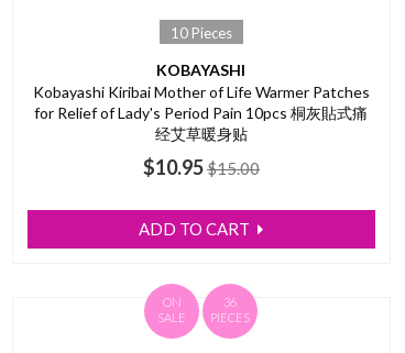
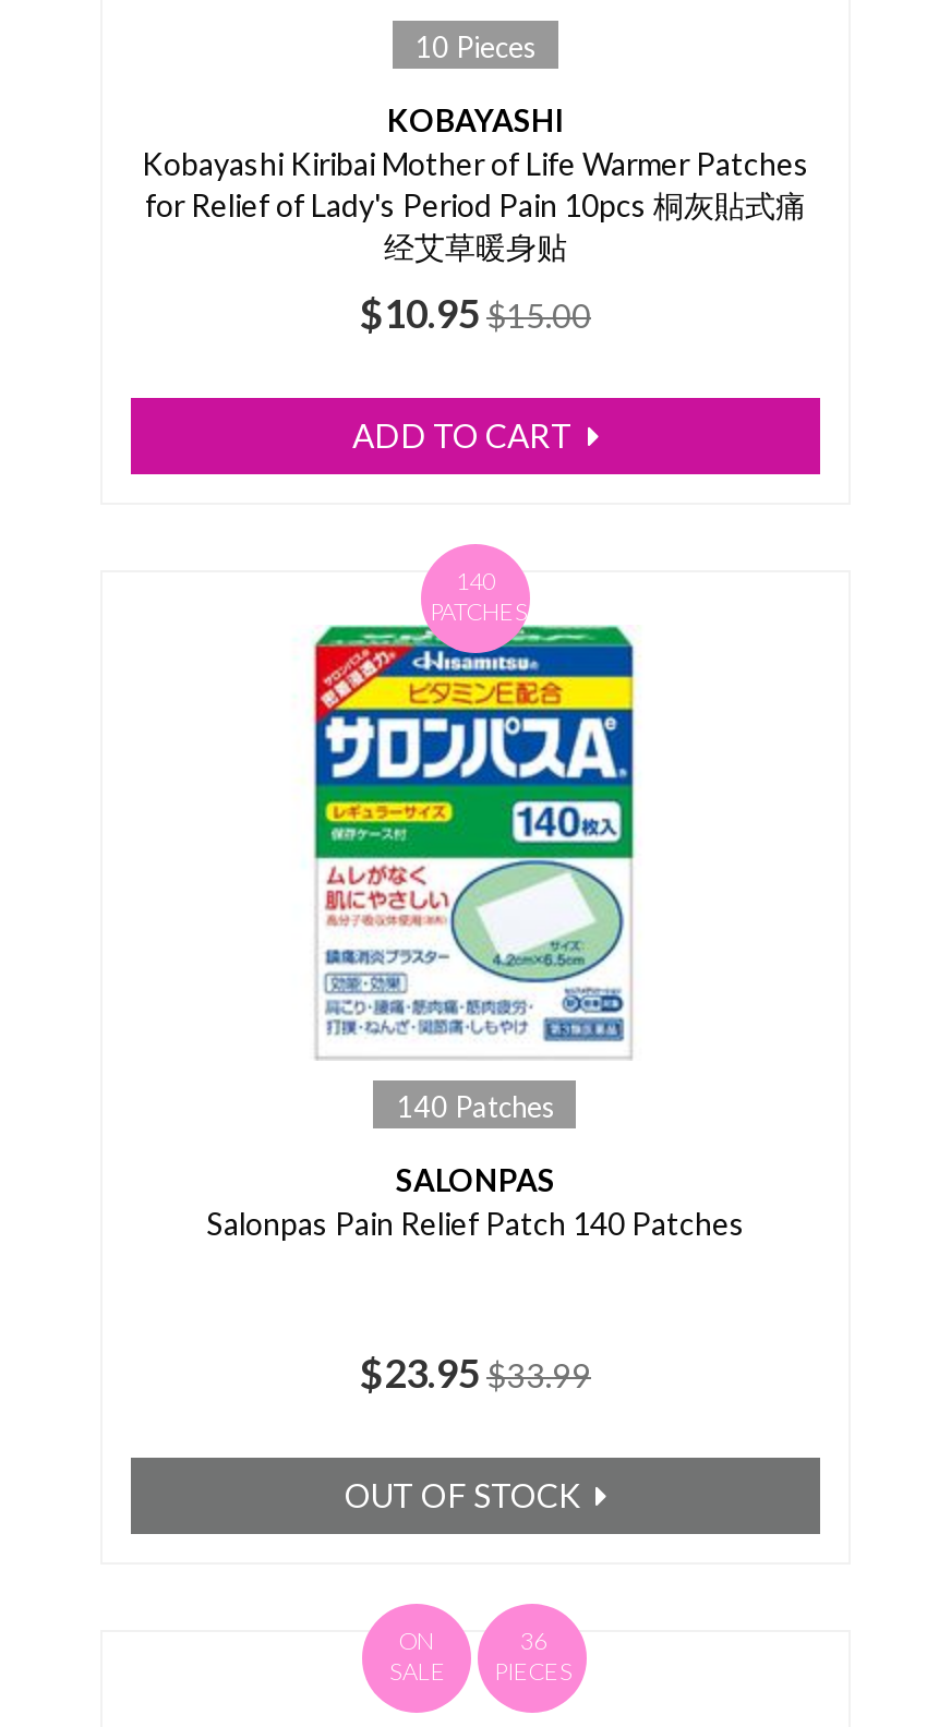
+ 140 Patches
+ SALONPAS
+ Salonpas Pain Relief Patch 140 Patches
+ $23.95 $33.99
+ OUT OF STOCK

+ [image]
+ 140
+ PATCHES
